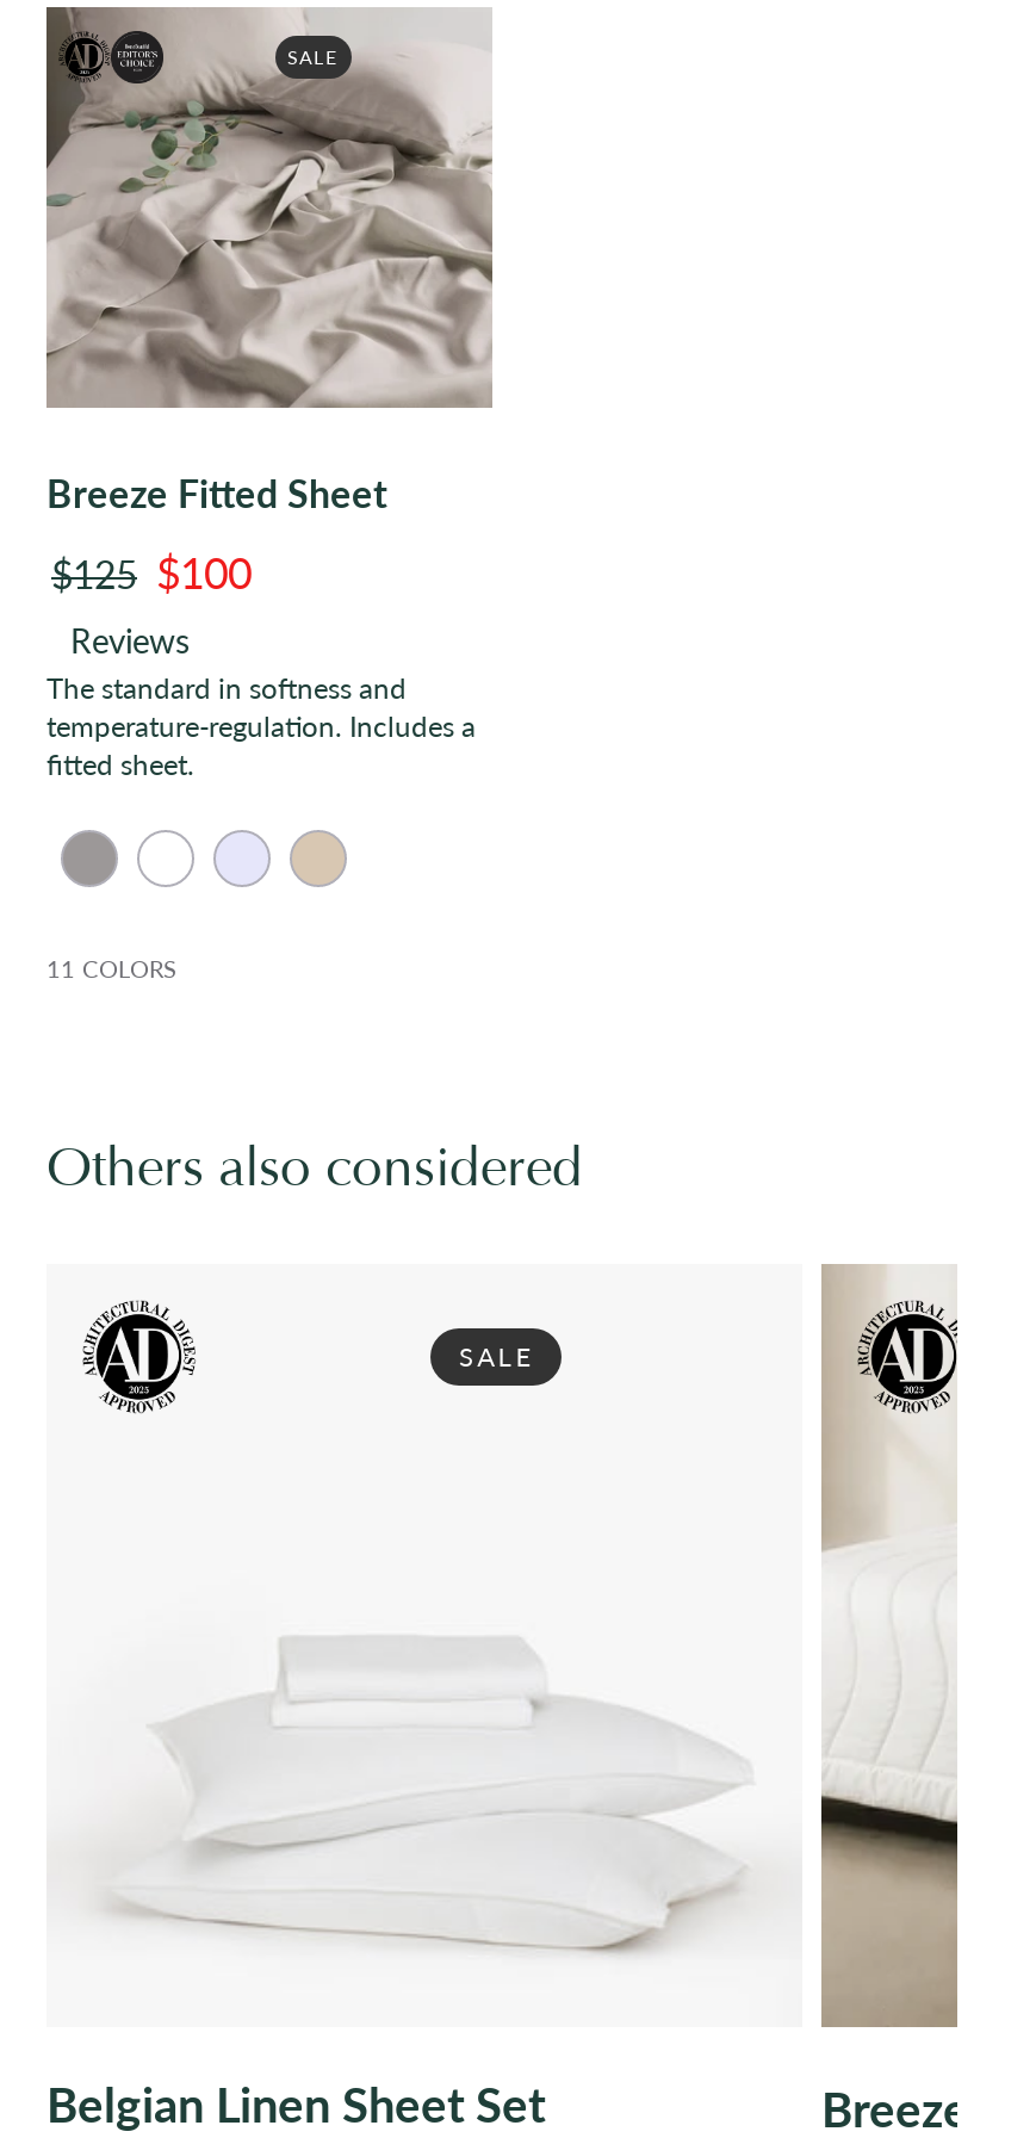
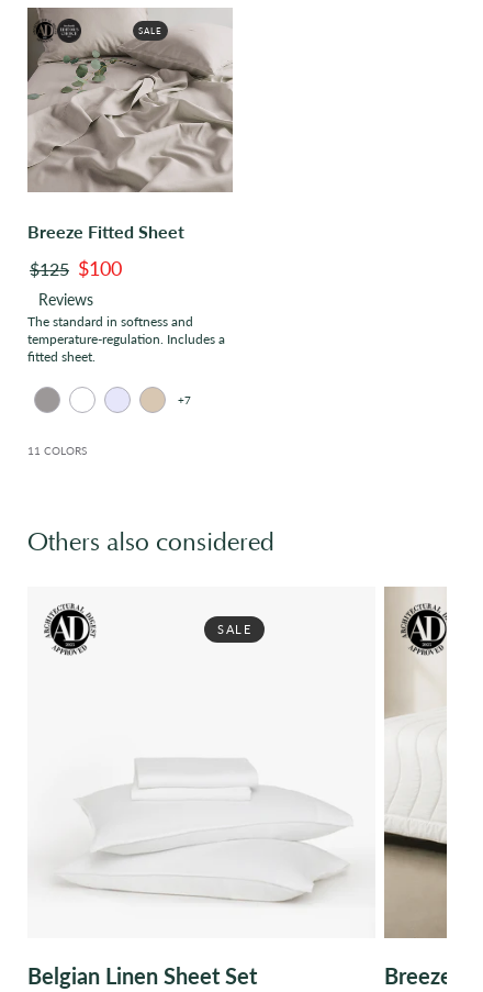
+ +7
